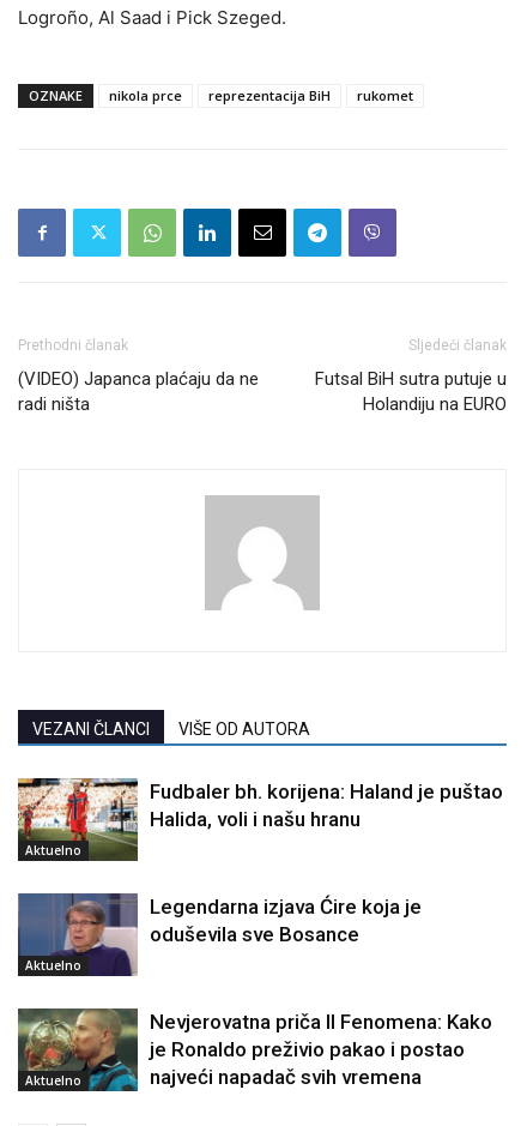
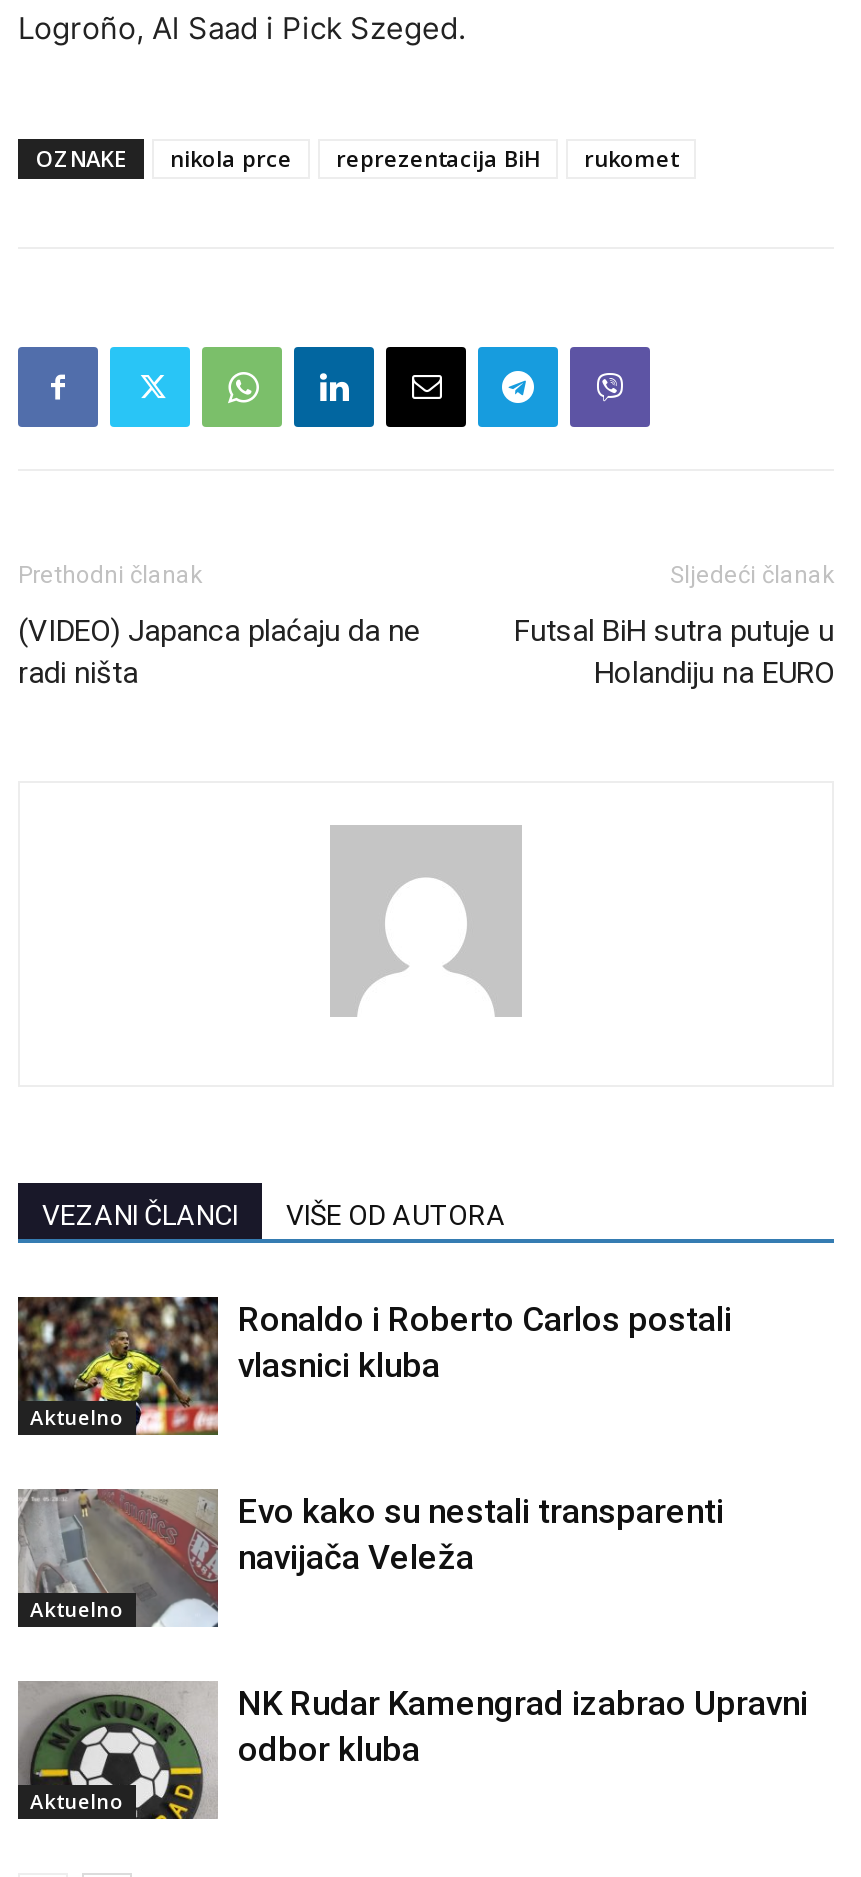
- [image]
- Fudbaler bh. korijena: Haland je puštao
- Halida, voli i našu hranu
+ [image]
+ Ronaldo i Roberto Carlos postali
+ vlasnici kluba

- [image]
- Legendarna izjava Ćire koja je
- oduševila sve Bosance
+ [image]
+ Evo kako su nestali transparenti
+ navijača Veleža

- [image]
- Nevjerovatna priča Il Fenomena: Kako
- je Ronaldo preživio pakao i postao
- najveći napadač svih vremena
+ [image]
+ NK Rudar Kamengrad izabrao Upravni
+ odbor kluba
